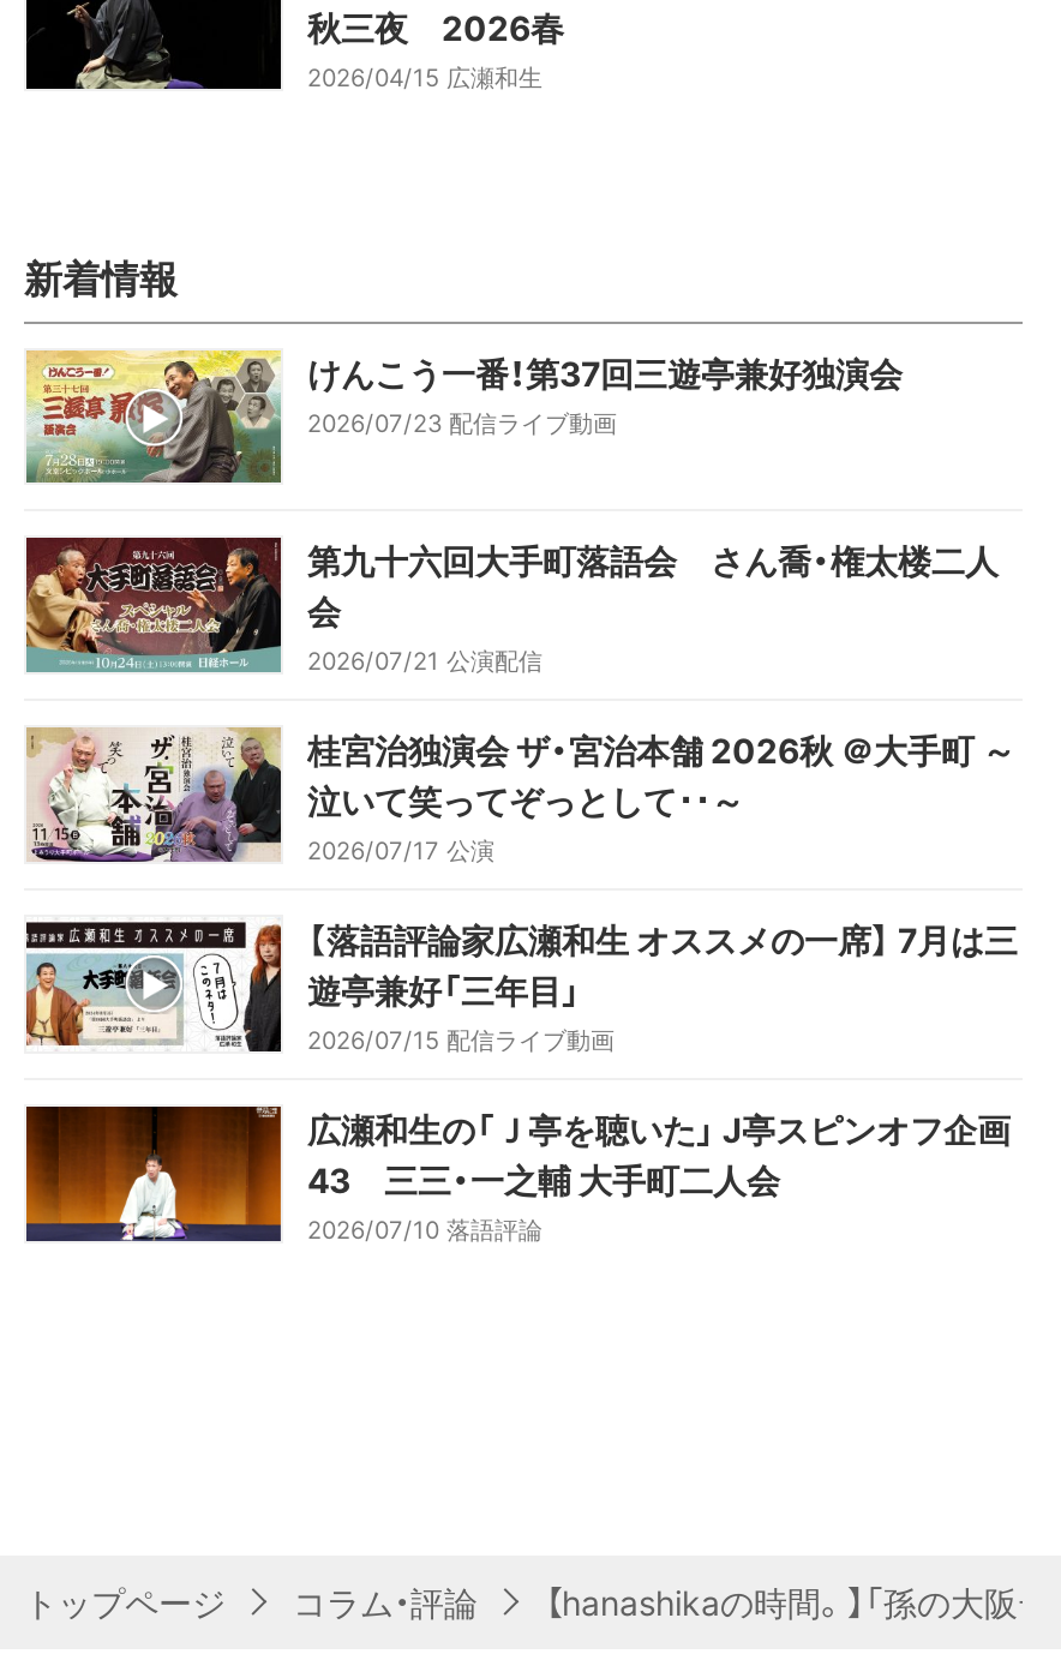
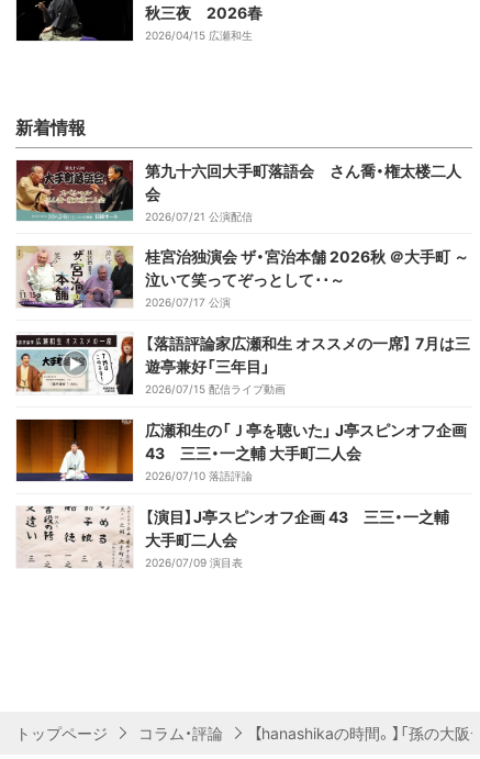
- [image]
- けんこう一番！第37回三遊亭兼好独演会
- 2026/07/23 配信ライブ動画

moved up: [image] | 第九十六回大手町落語会 さん喬・権太楼二人 | 会 | ... | 43 三三・一之輔 大手町二人会 | 2026/07/10 落語評論

+ [image]
+ 【演目】J亭スピンオフ企画 43 三三・一之輔
+ 大手町二人会
+ 2026/07/09 演目表
